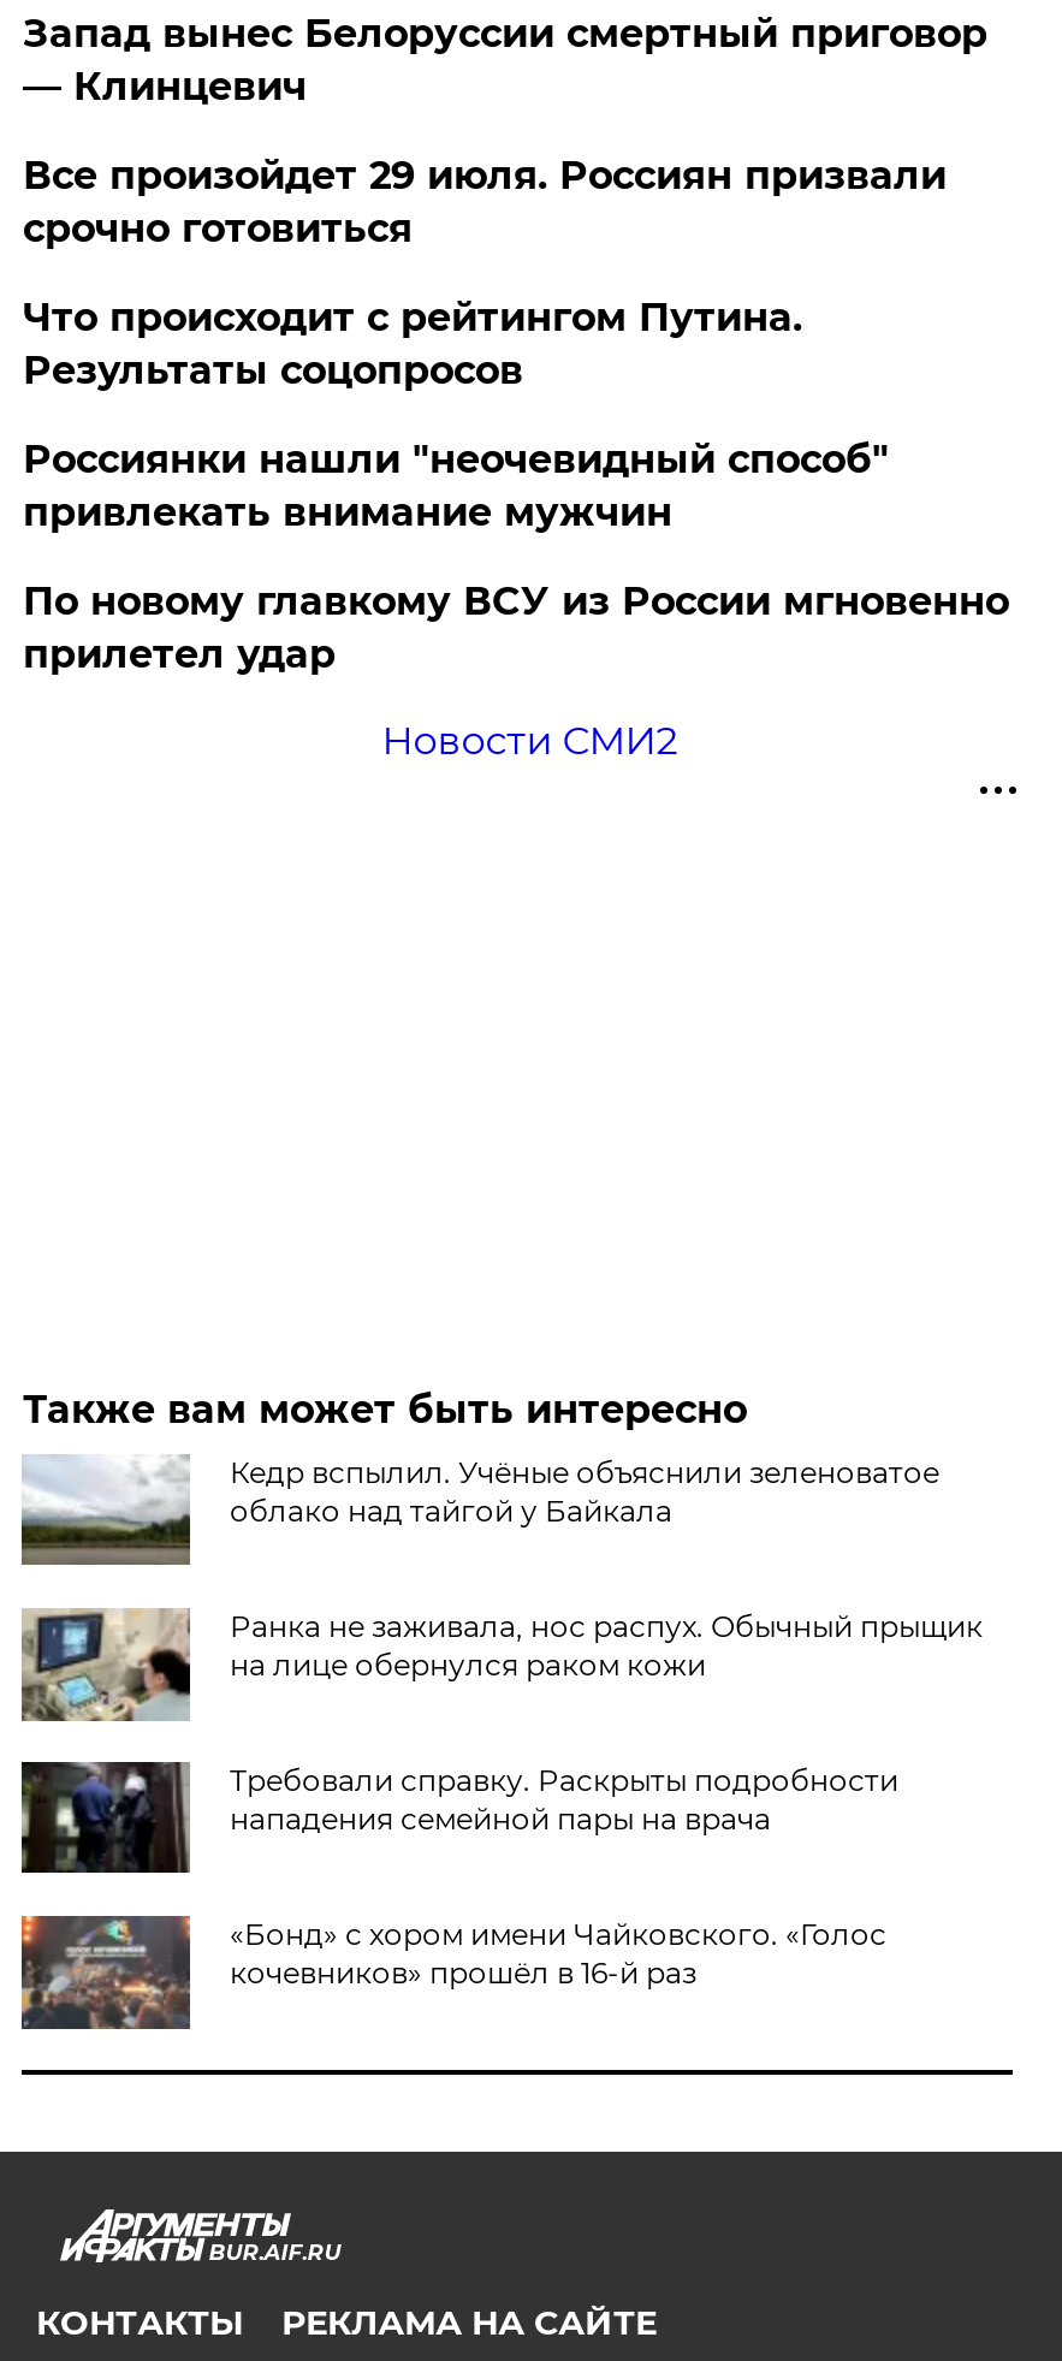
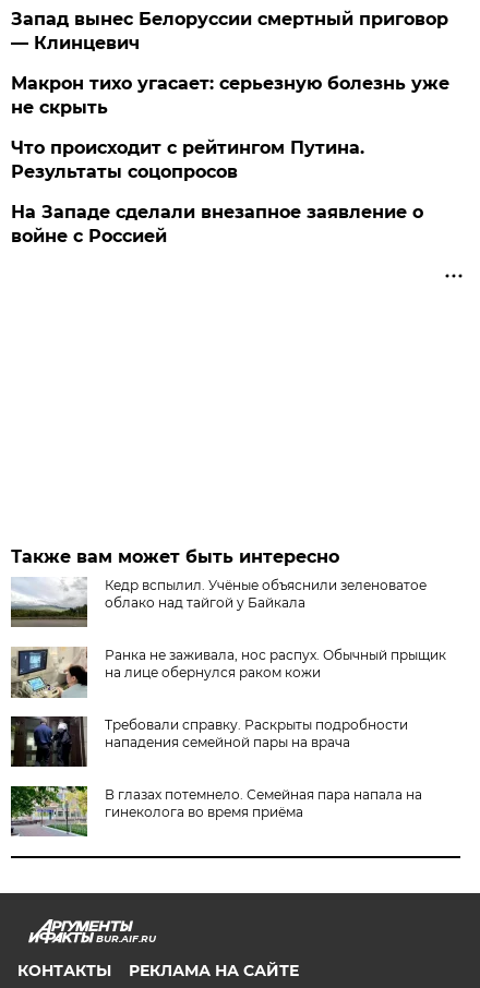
- Все произойдет 29 июля. Россиян призвали
- срочно готовиться
+ Макрон тихо угасает: серьезную болезнь уже
+ не скрыть

- Россиянки нашли "неочевидный способ"
- привлекать внимание мужчин
- По новому главкому ВСУ из России мгновенно
- прилетел удар
- Новости СМИ2
+ На Западе сделали внезапное заявление о
+ войне с Россией

- [image]
- «Бонд» с хором имени Чайковского. «Голос
- кочевников» прошёл в 16-й раз
+ [image]
+ В глазах потемнело. Семейная пара напала на
+ гинеколога во время приёма
